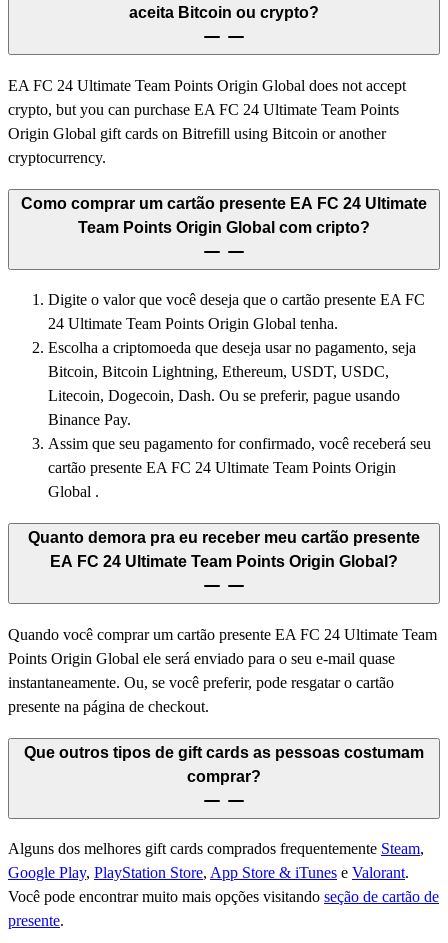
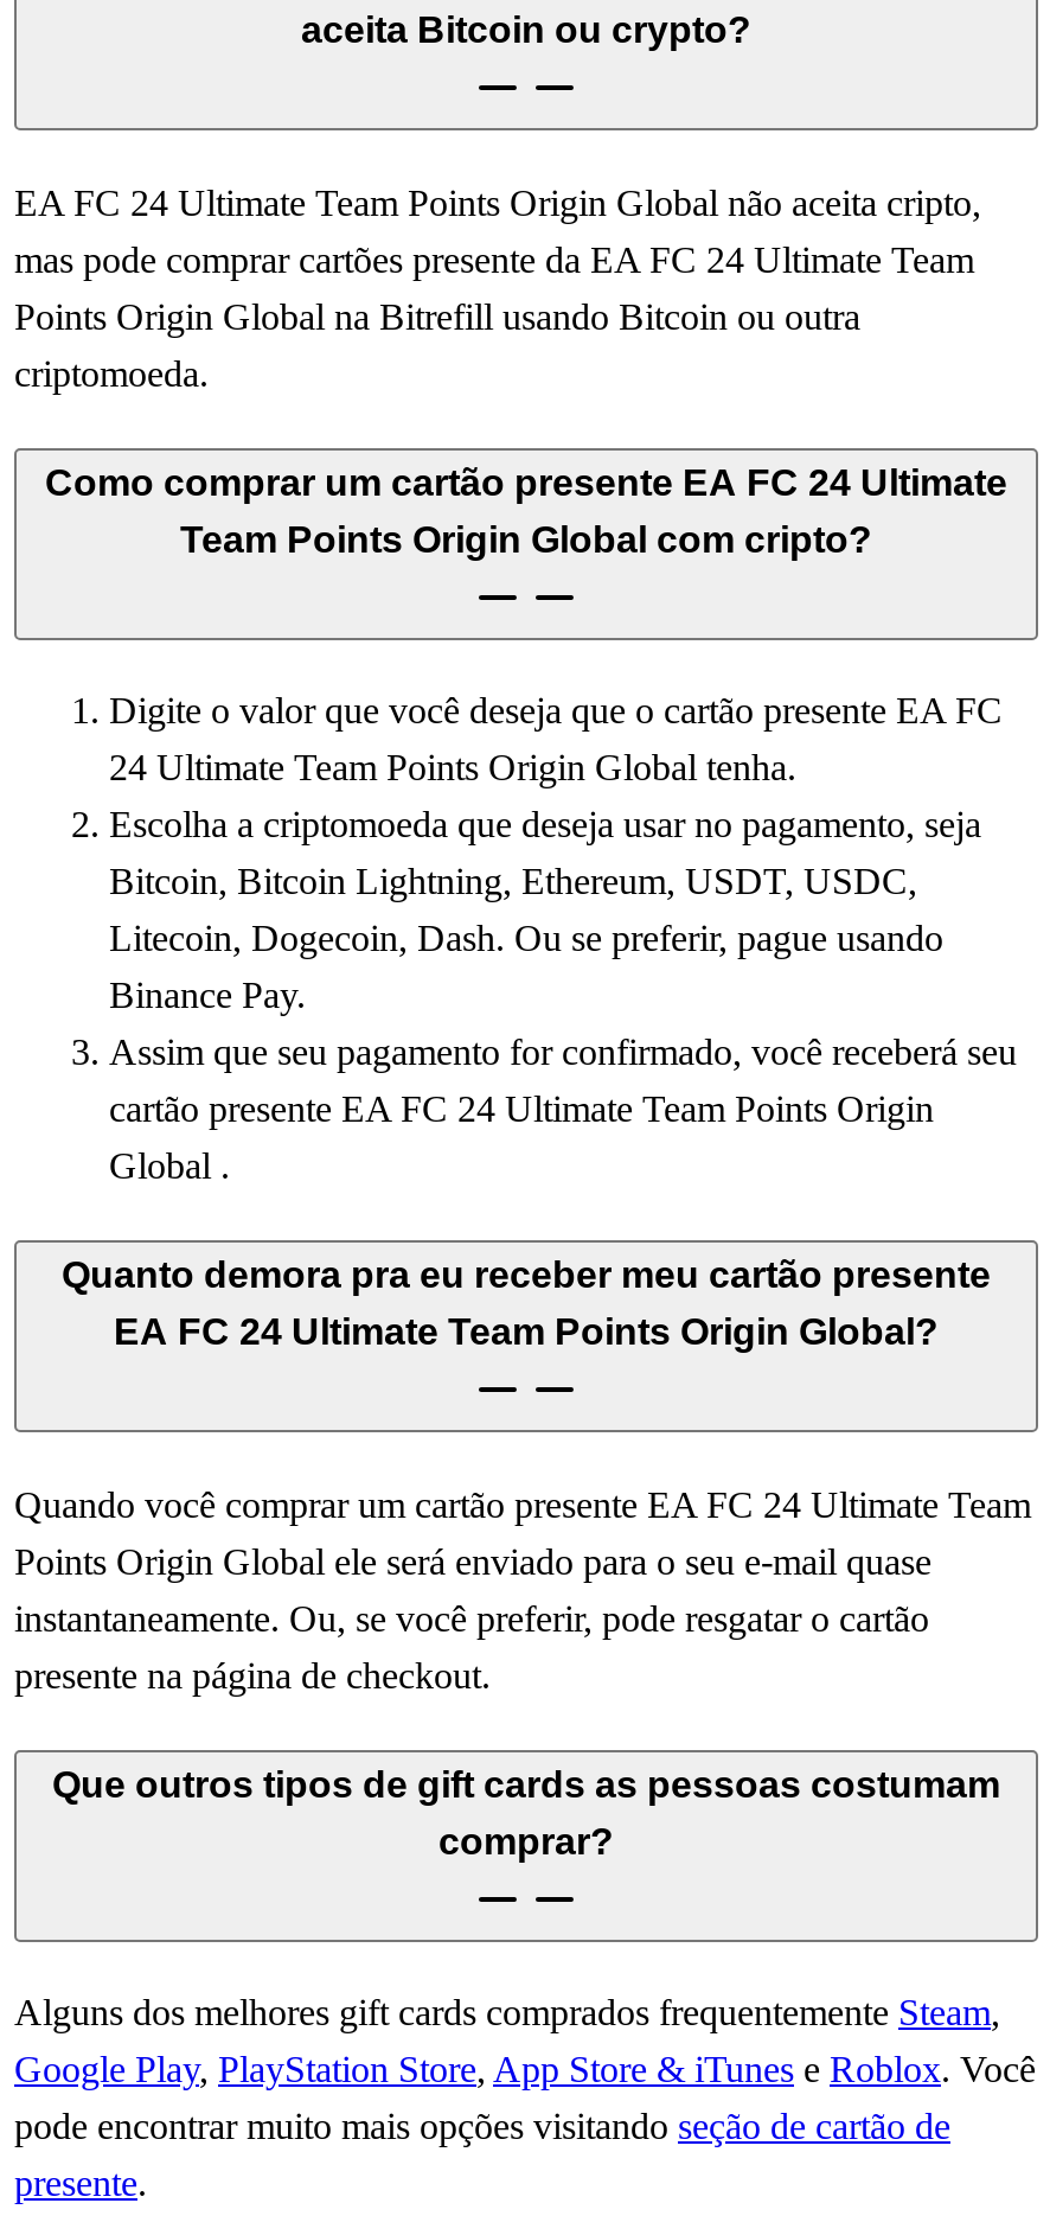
- EA FC 24 Ultimate Team Points Origin Global does not accept
- crypto, but you can purchase EA FC 24 Ultimate Team Points
- Origin Global gift cards on Bitrefill using Bitcoin or another
- cryptocurrency.
+ EA FC 24 Ultimate Team Points Origin Global não aceita cripto,
+ mas pode comprar cartões presente da EA FC 24 Ultimate Team
+ Points Origin Global na Bitrefill usando Bitcoin ou outra
+ criptomoeda.

- Google Play, PlayStation Store, App Store & iTunes e Valorant.
- Você pode encontrar muito mais opções visitando seção de cartão de
+ Google Play, PlayStation Store, App Store & iTunes e Roblox. Você
+ pode encontrar muito mais opções visitando seção de cartão de
